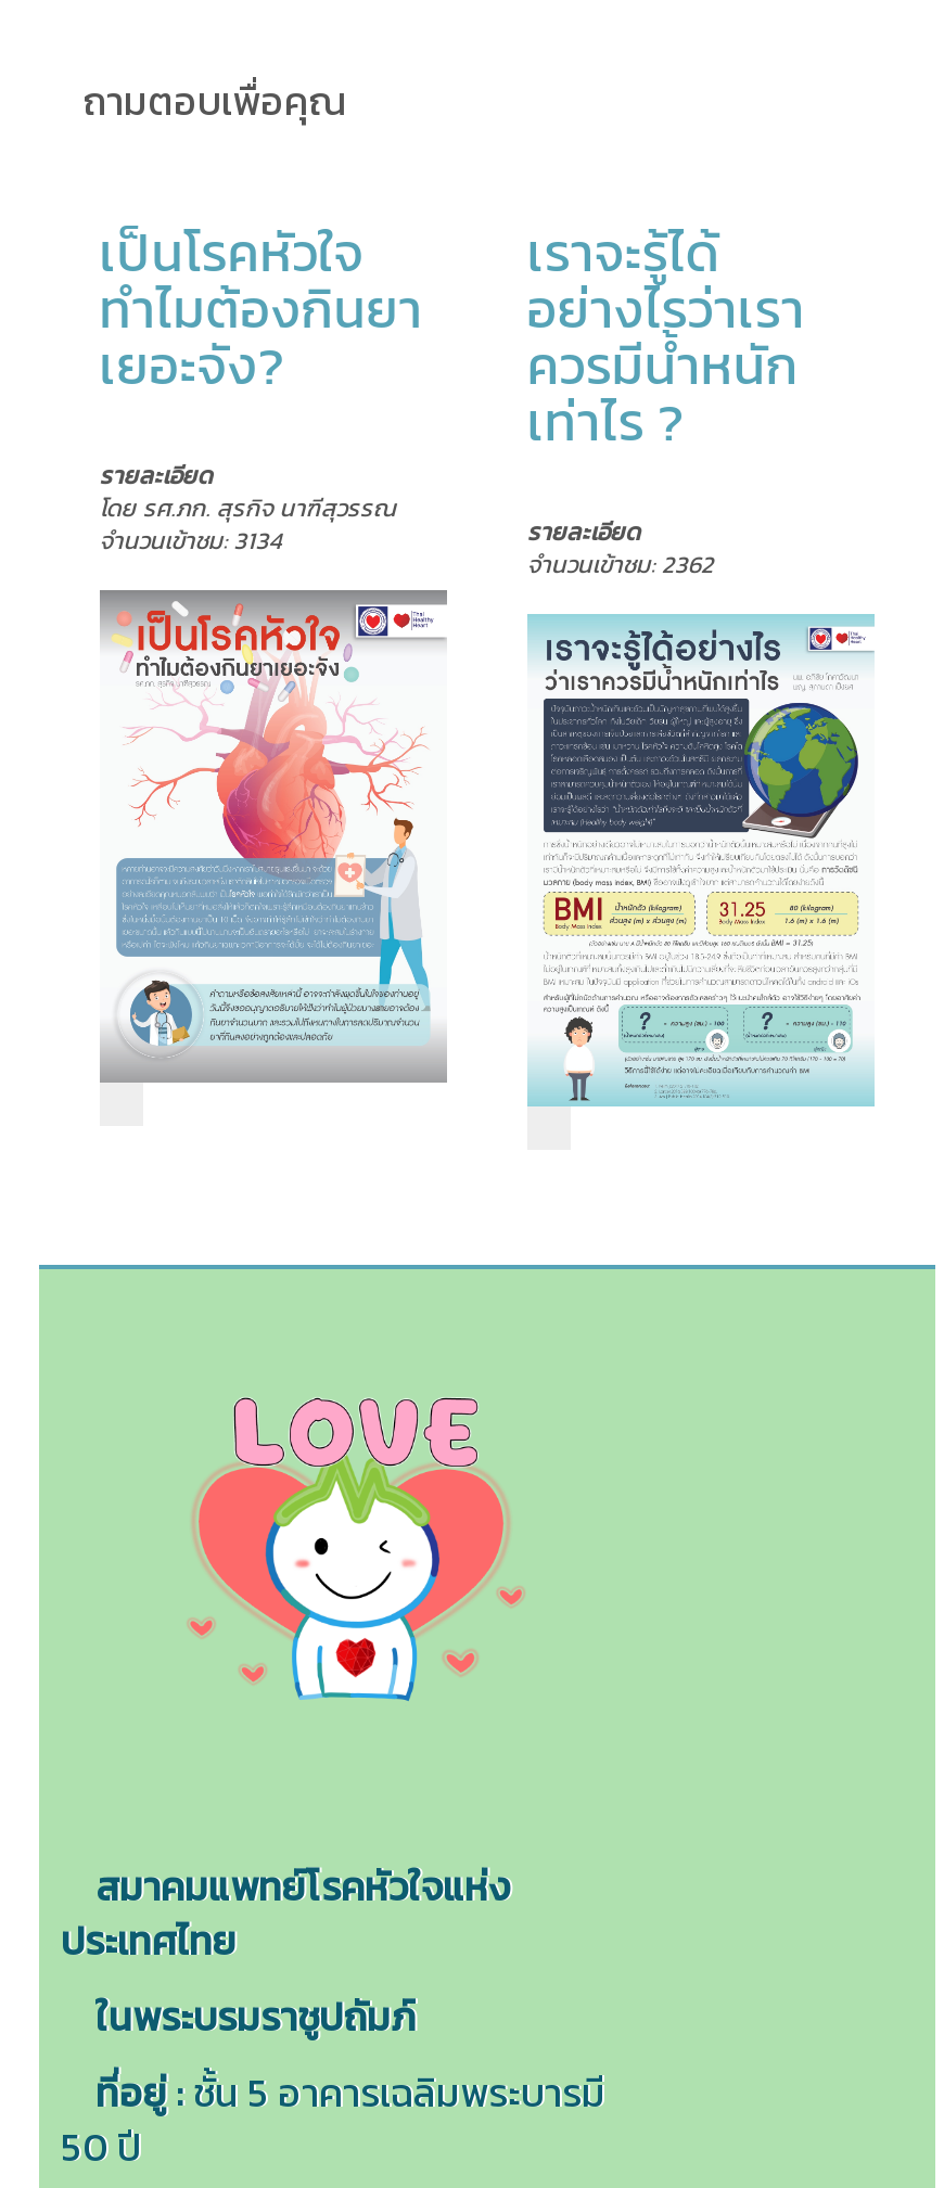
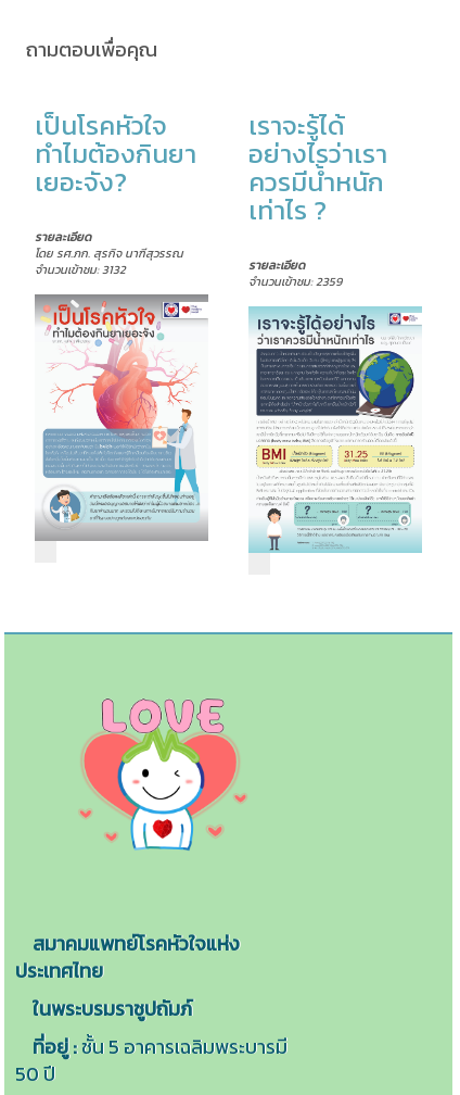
- จำนวนเข้าชม: 3134
+ จำนวนเข้าชม: 3132

- จำนวนเข้าชม: 2362
+ จำนวนเข้าชม: 2359
